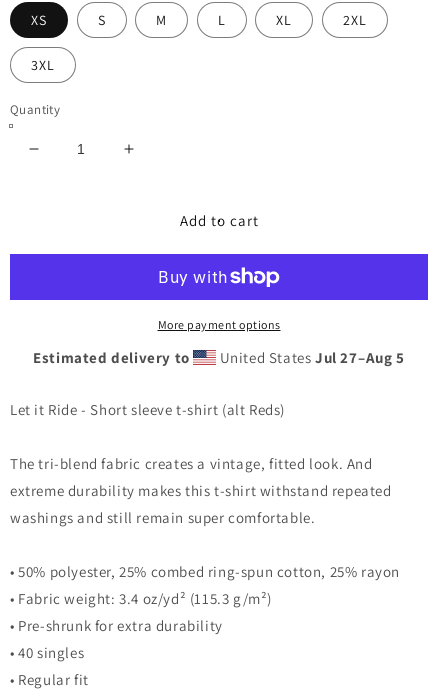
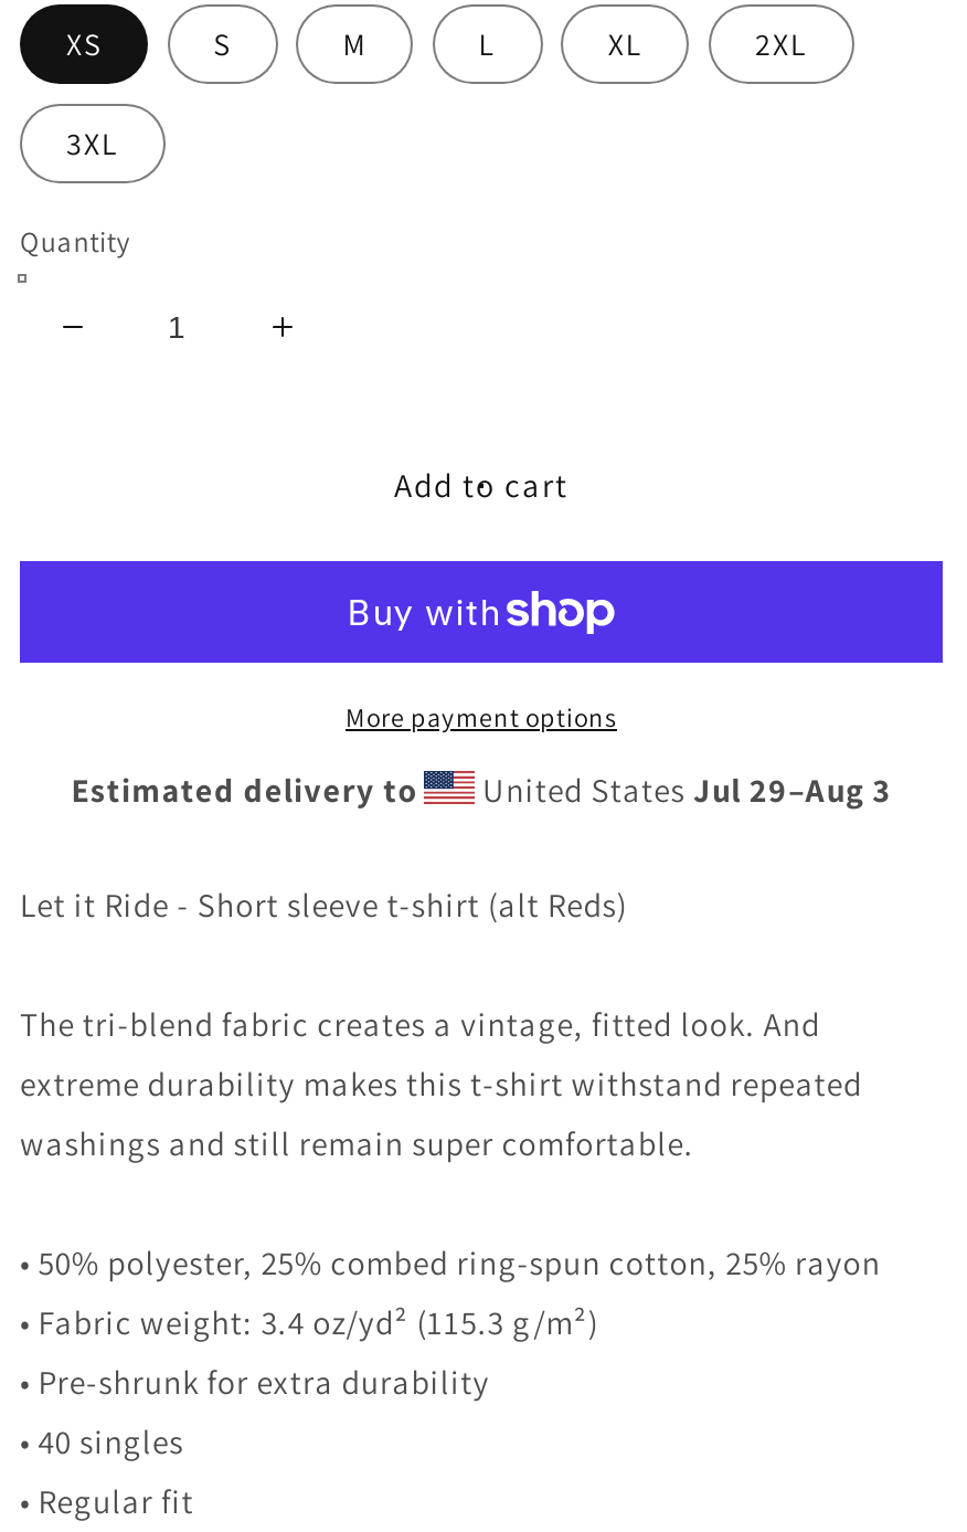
- United States Jul 27–Aug 5
+ United States Jul 29–Aug 3
